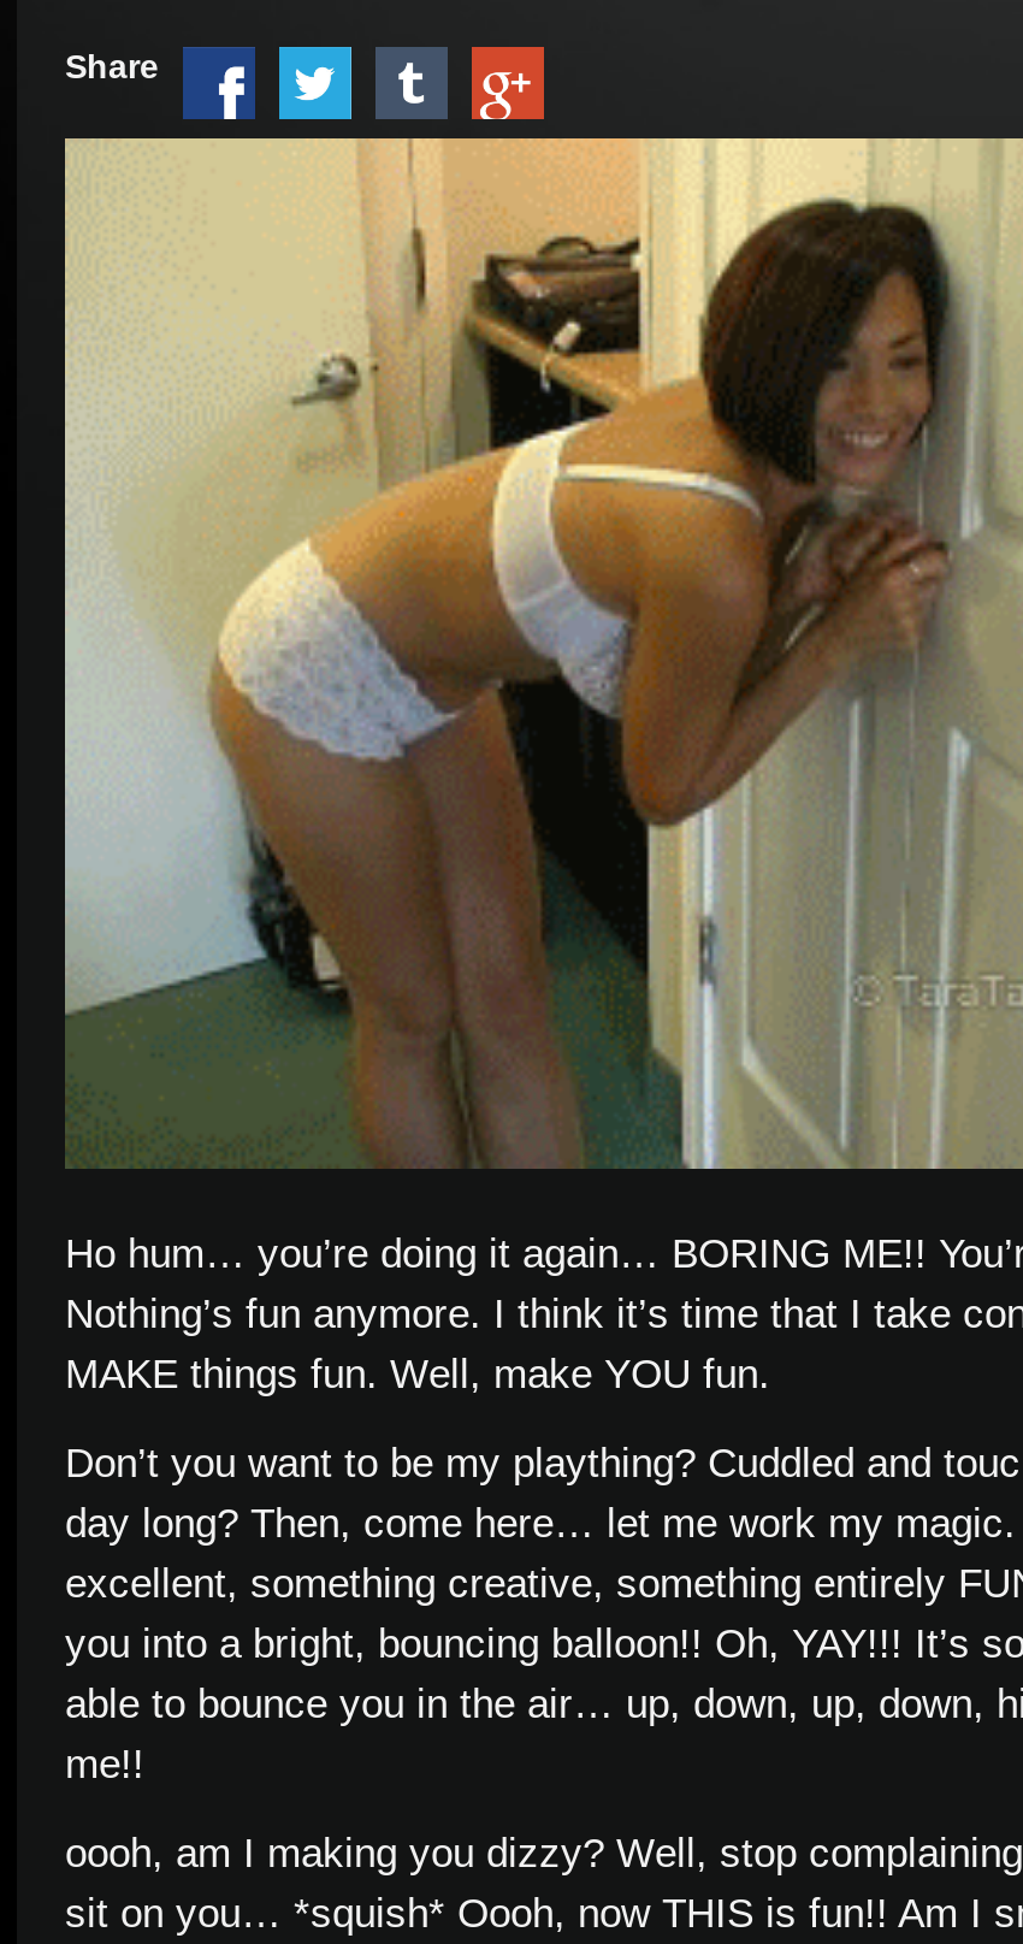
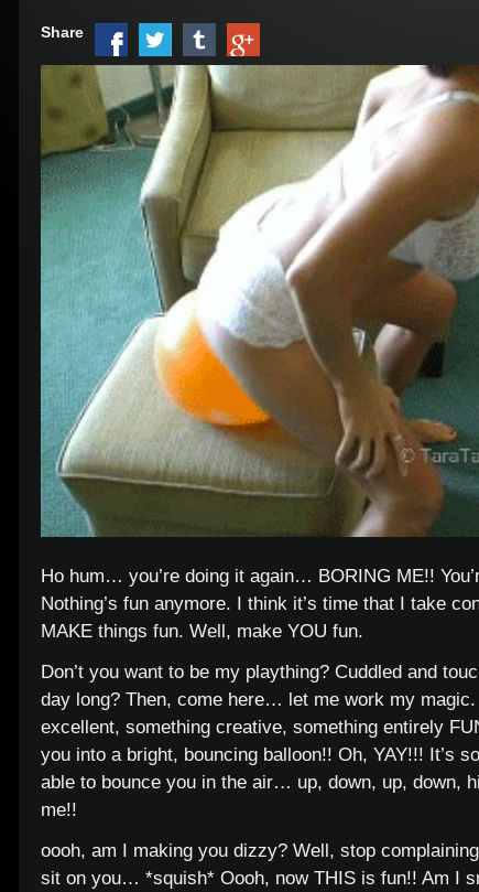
- [image]
+ [image]
